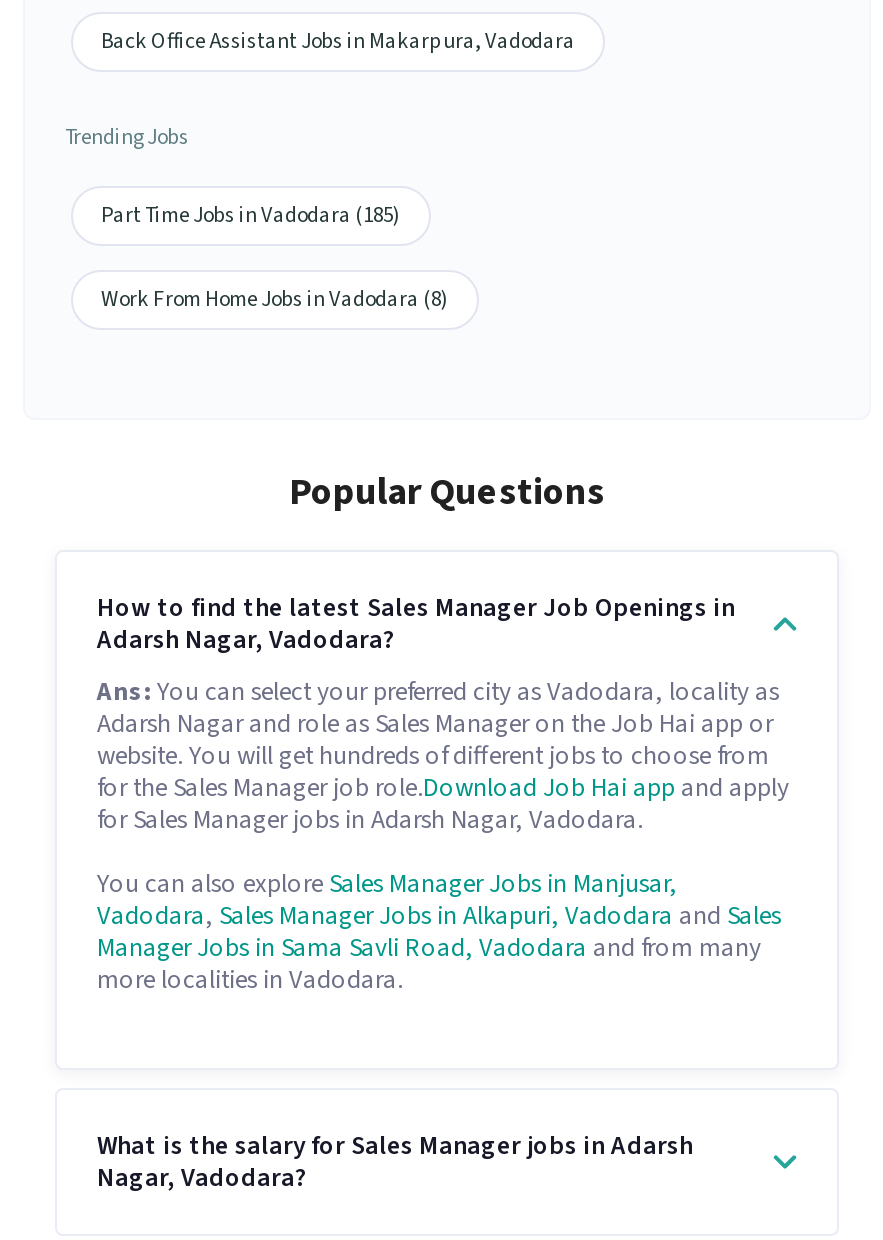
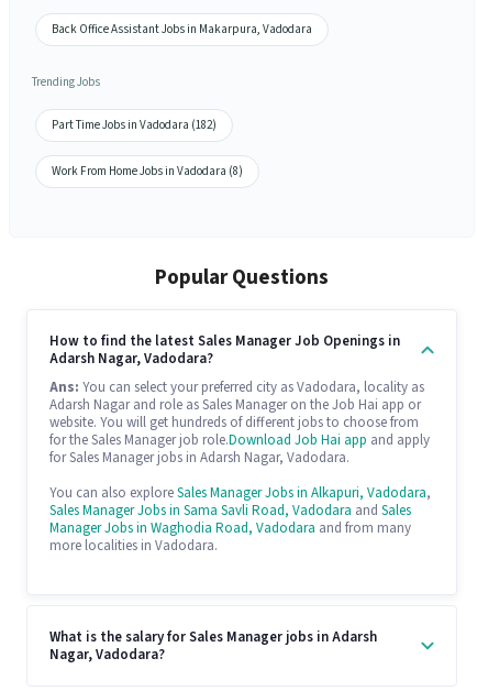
- Part Time Jobs in Vadodara (185)
+ Part Time Jobs in Vadodara (182)

- You can also explore Sales Manager Jobs in Manjusar,
- Vadodara, Sales Manager Jobs in Alkapuri, Vadodara and Sales
- Manager Jobs in Sama Savli Road, Vadodara and from many
+ You can also explore Sales Manager Jobs in Alkapuri, Vadodara,
+ Sales Manager Jobs in Sama Savli Road, Vadodara and Sales
+ Manager Jobs in Waghodia Road, Vadodara and from many
